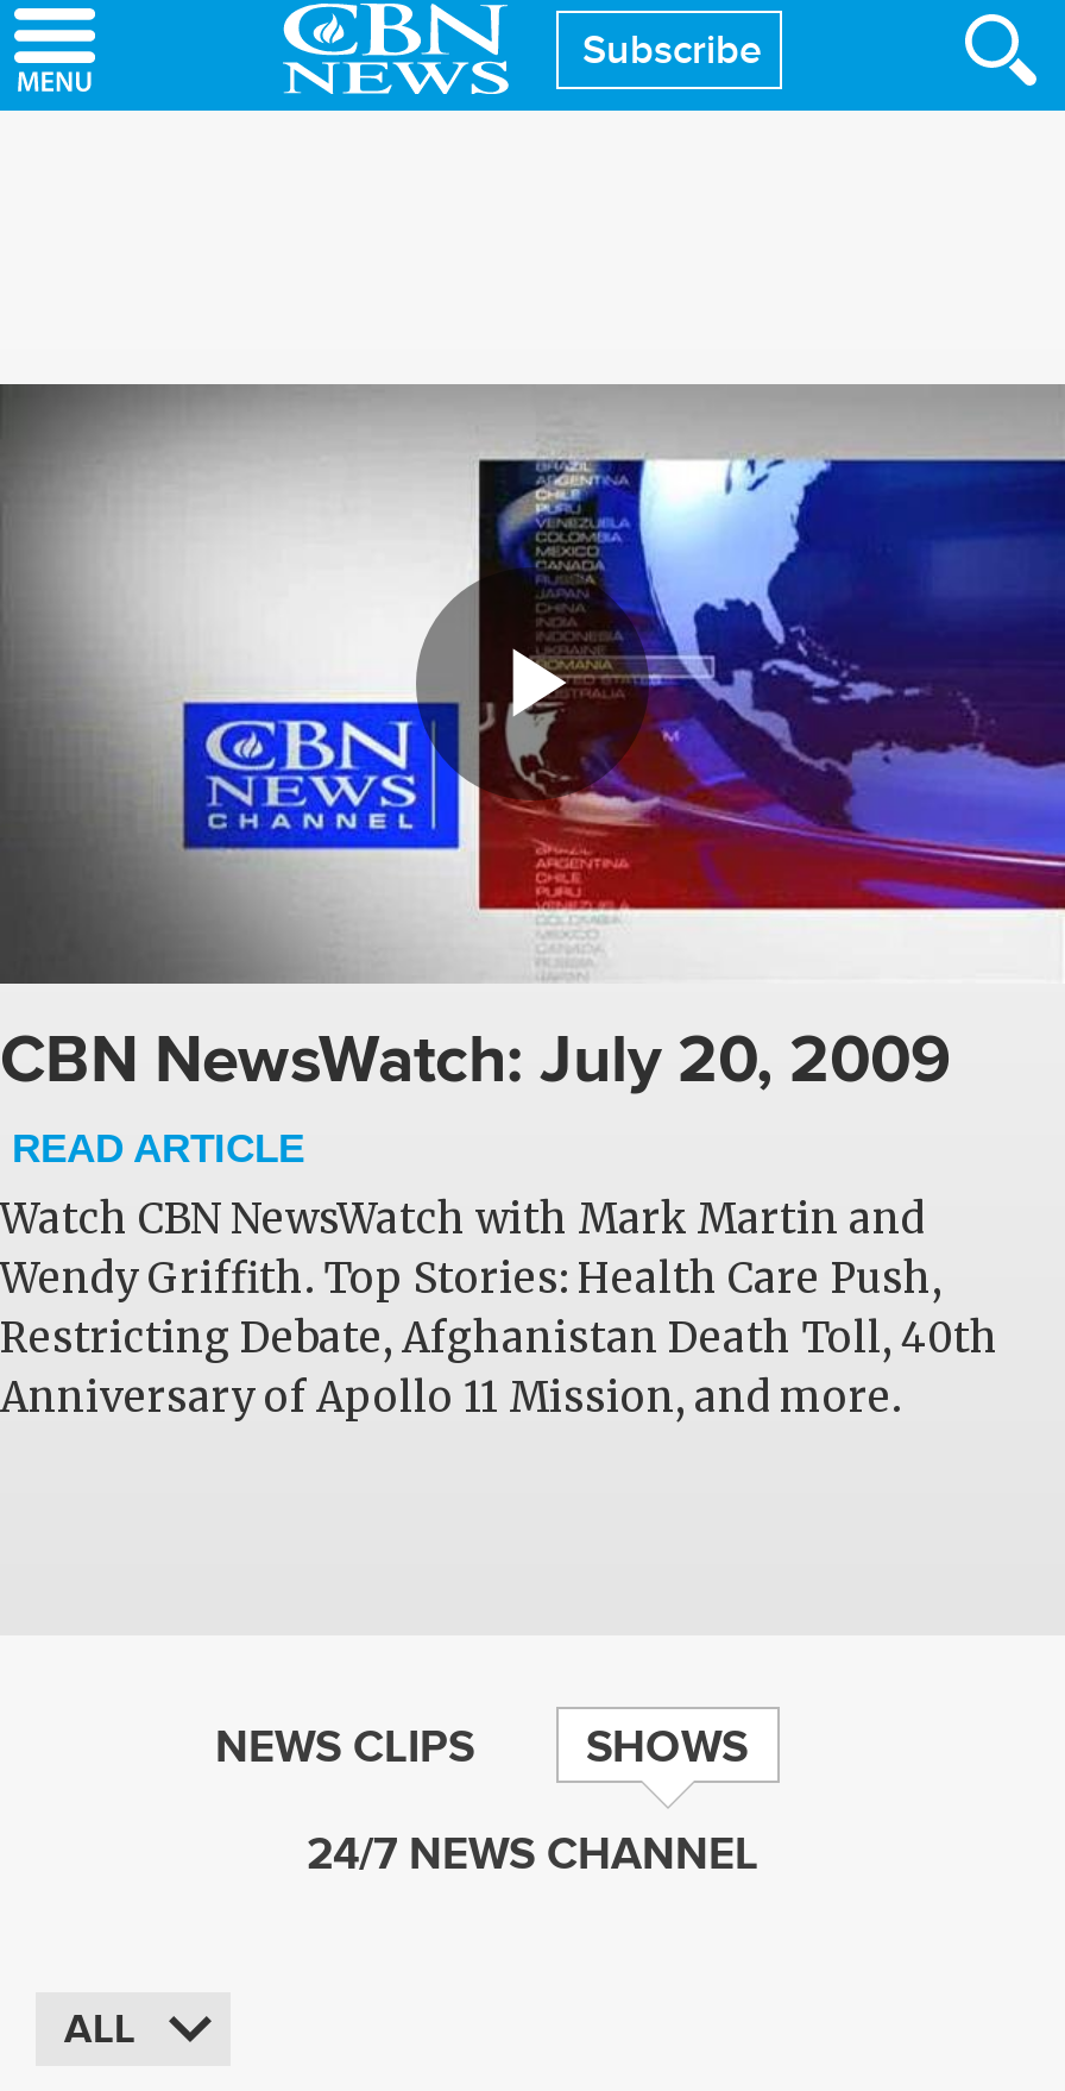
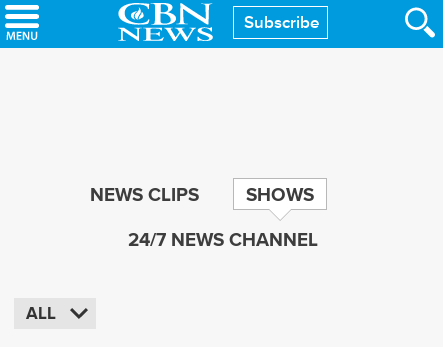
- [image]
- CBN NewsWatch: July 20, 2009
- READ ARTICLE
- Watch CBN NewsWatch with Mark Martin and
- Wendy Griffith. Top Stories: Health Care Push,
- Restricting Debate, Afghanistan Death Toll, 40th
- Anniversary of Apollo 11 Mission, and more.
